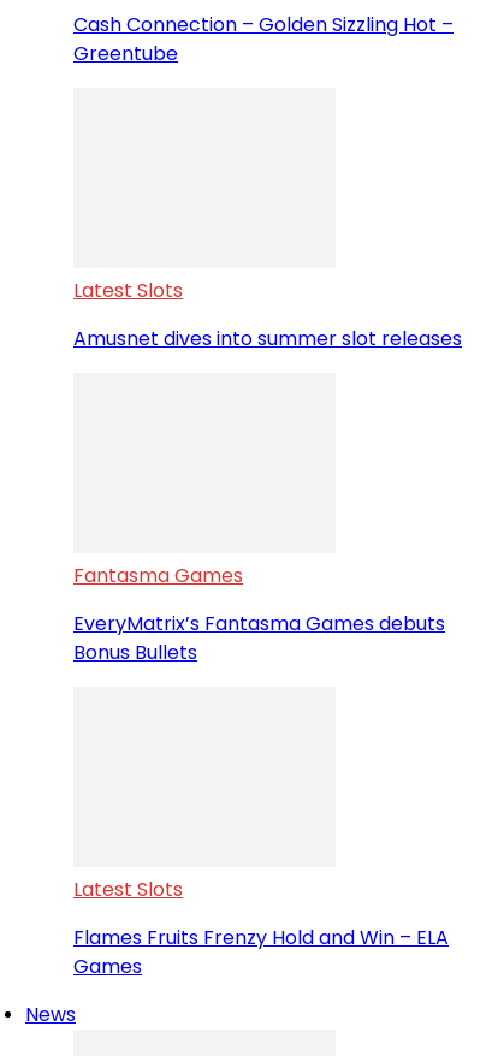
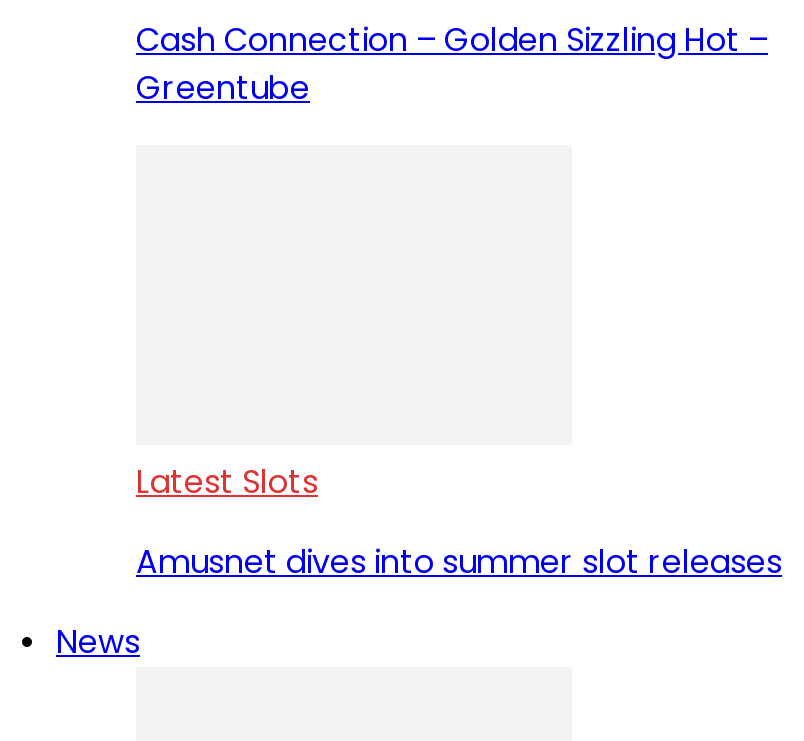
- Fantasma Games
- EveryMatrix’s Fantasma Games debuts
- Bonus Bullets

- Latest Slots
- Flames Fruits Frenzy Hold and Win – ELA
- Games
